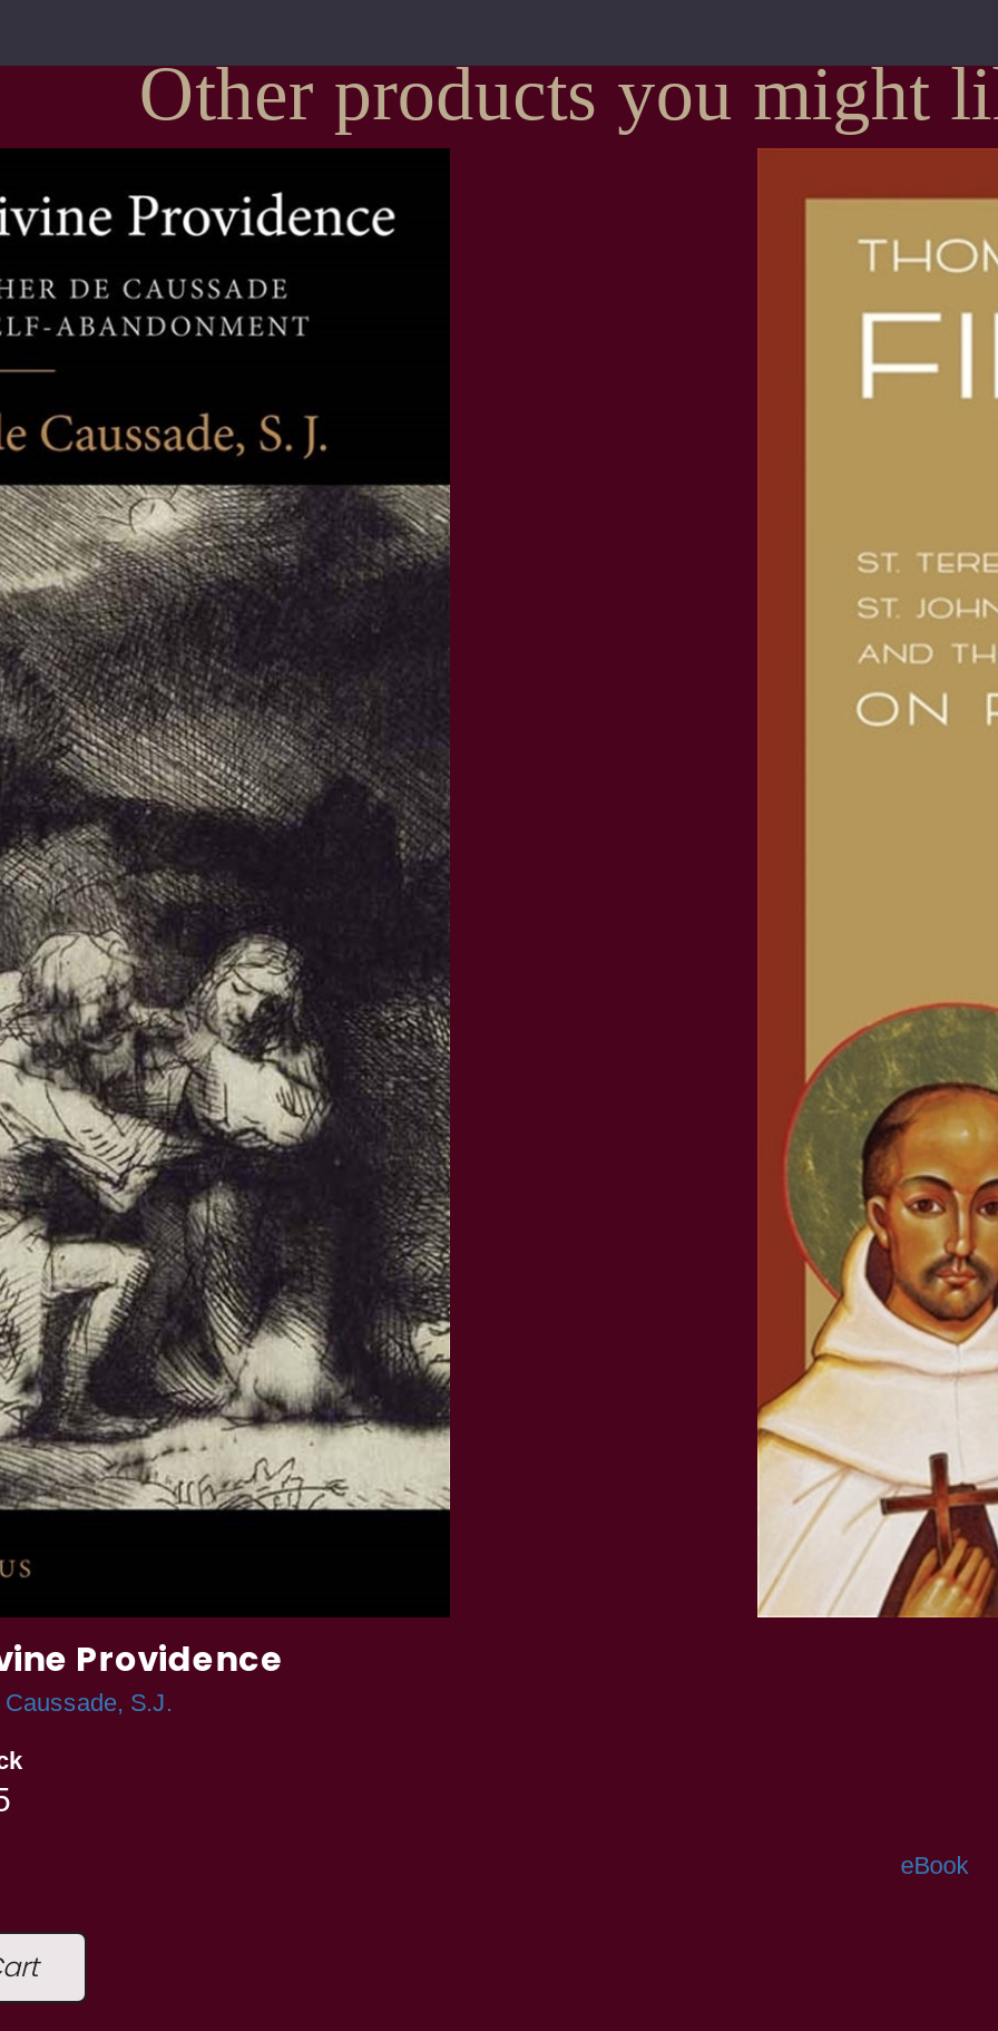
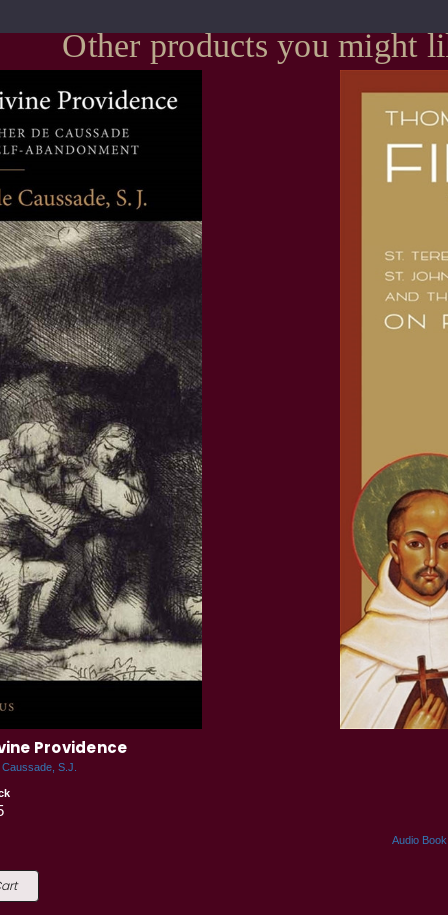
- eBook
+ Audio Book
